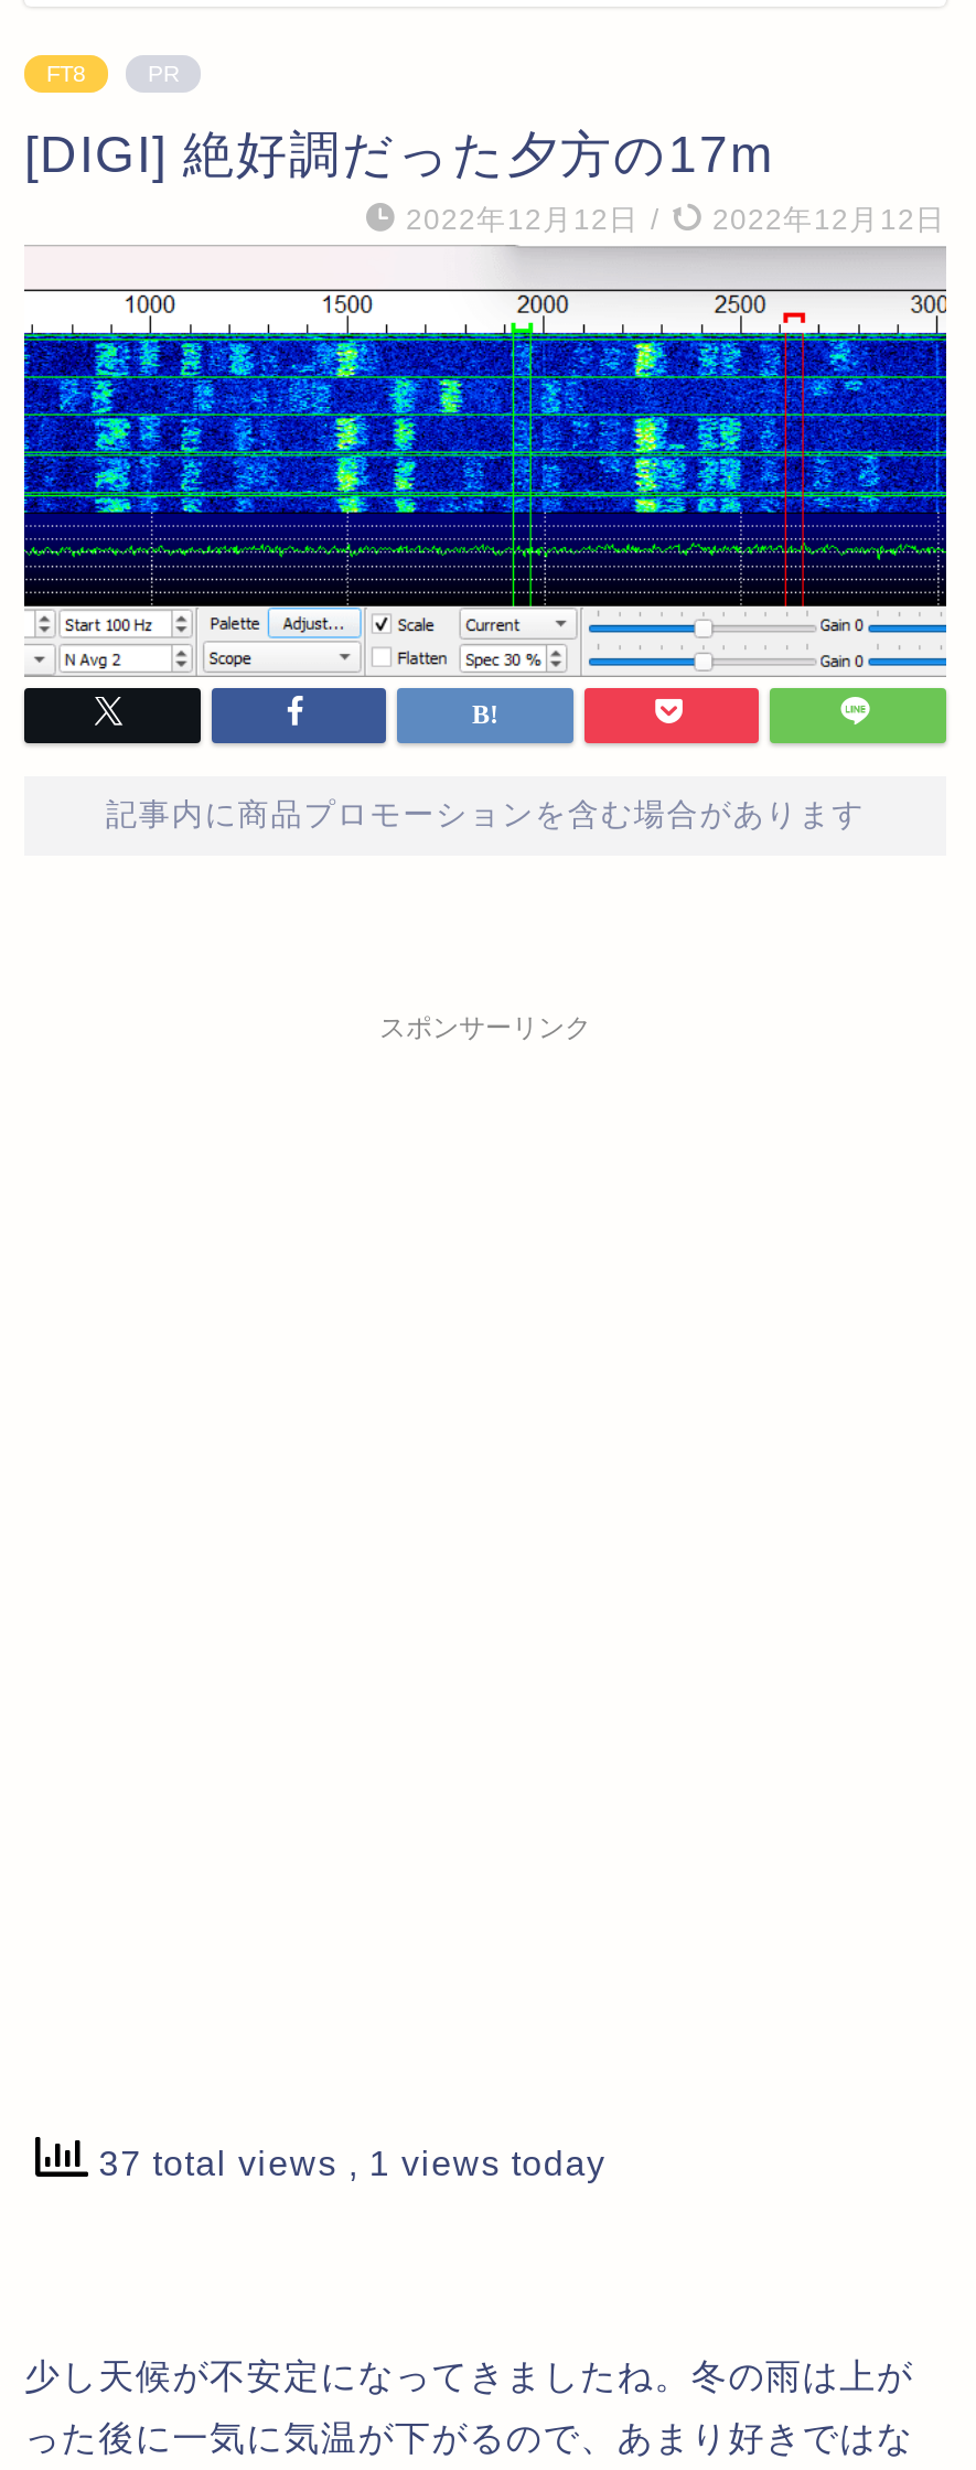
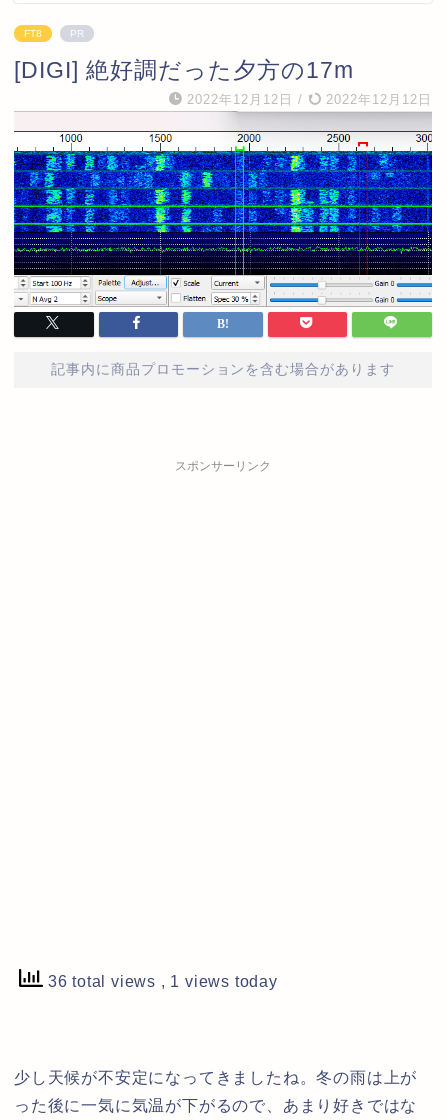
- 37 total views, 1 views today
+ 36 total views, 1 views today
